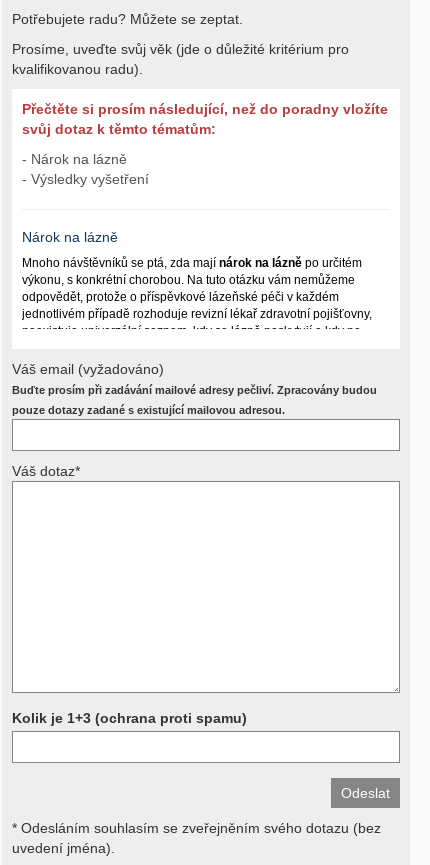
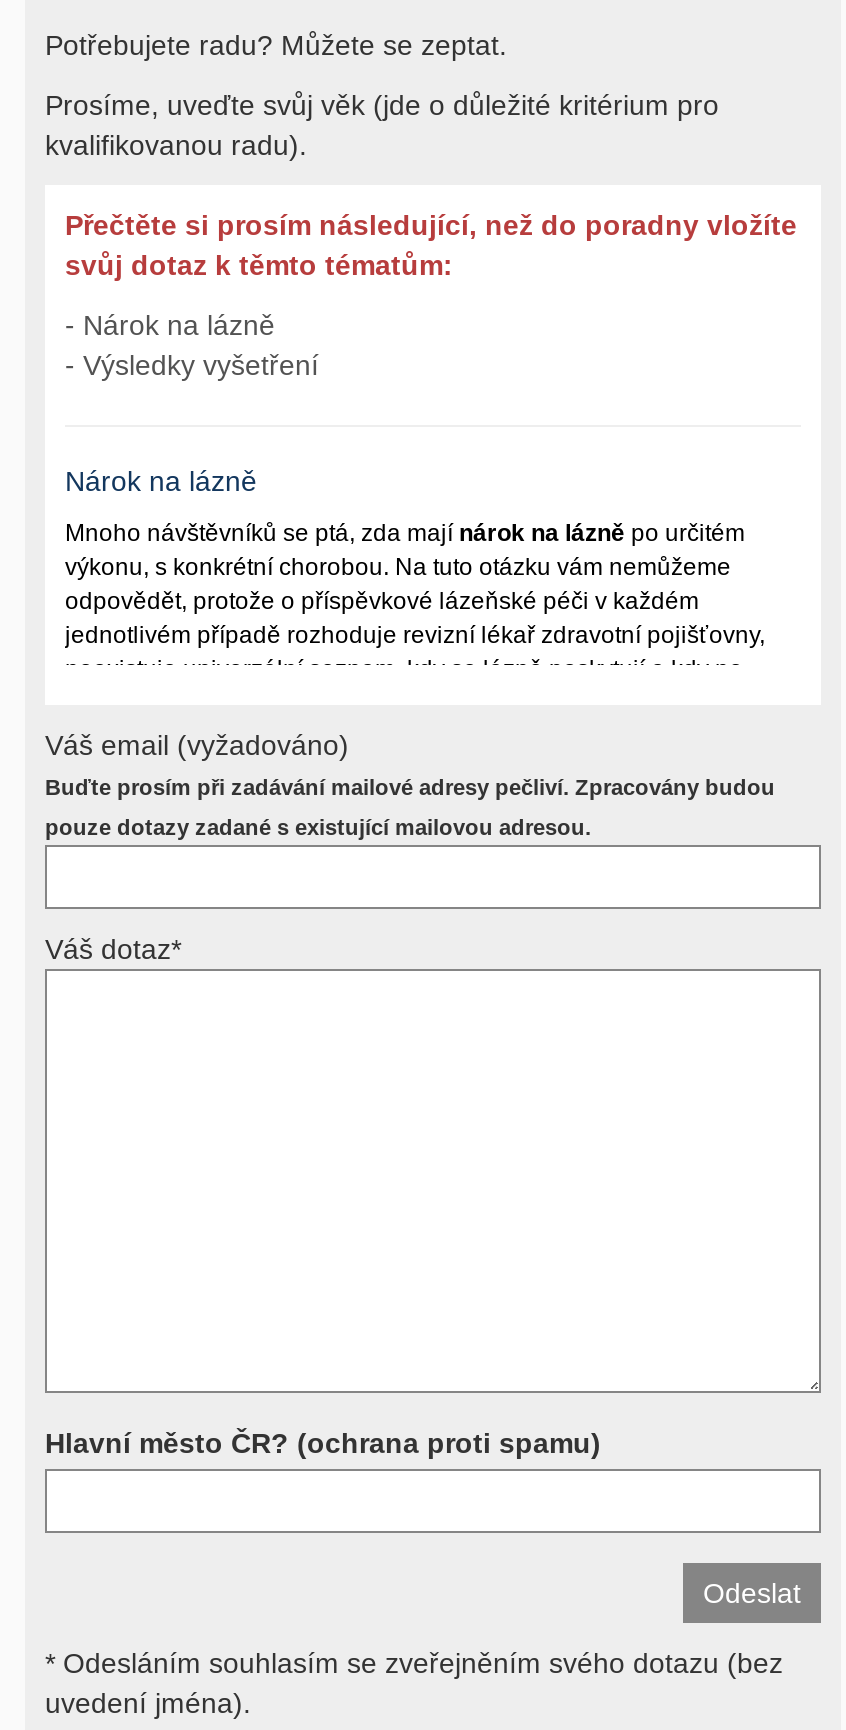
- Kolik je 1+3 (ochrana proti spamu)
+ Hlavní město ČR? (ochrana proti spamu)
